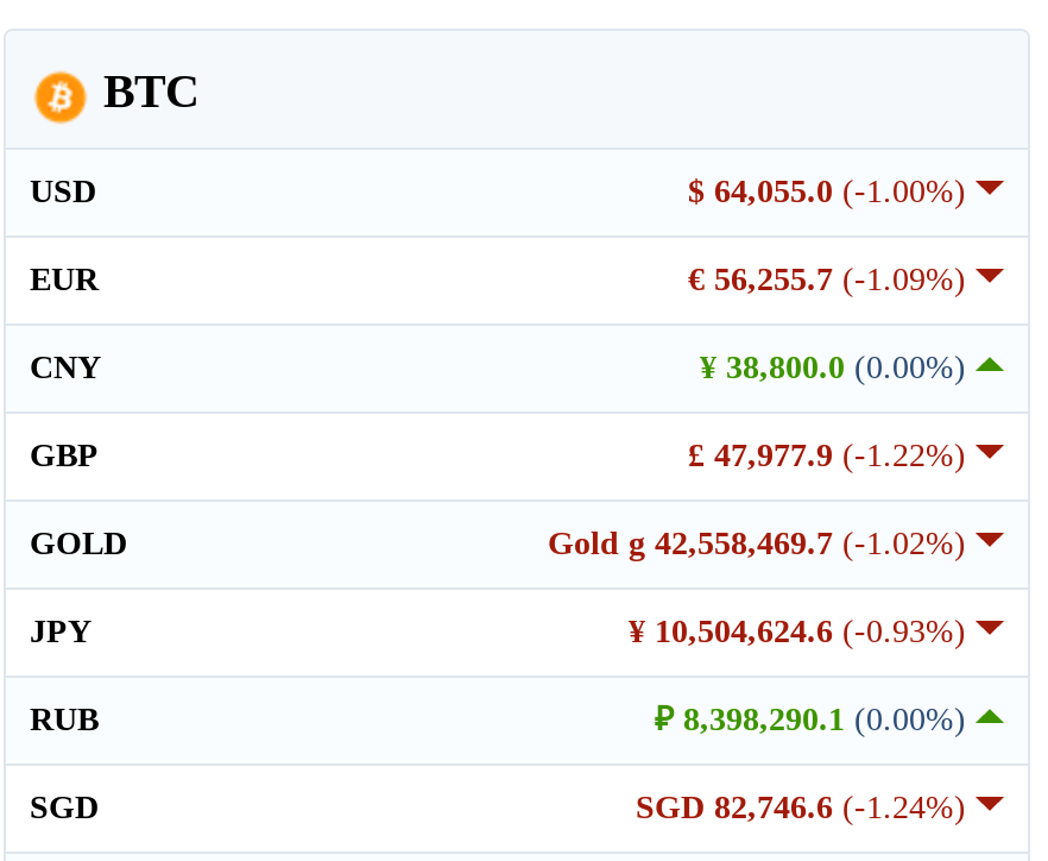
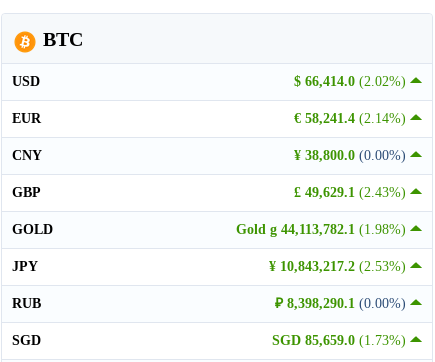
- $ 64,055.0 (-1.00%)
+ $ 66,414.0 (2.02%)

- € 56,255.7 (-1.09%)
+ € 58,241.4 (2.14%)

- £ 47,977.9 (-1.22%)
+ £ 49,629.1 (2.43%)

- Gold g 42,558,469.7 (-1.02%)
+ Gold g 44,113,782.1 (1.98%)

- ¥ 10,504,624.6 (-0.93%)
+ ¥ 10,843,217.2 (2.53%)

- SGD 82,746.6 (-1.24%)
+ SGD 85,659.0 (1.73%)
